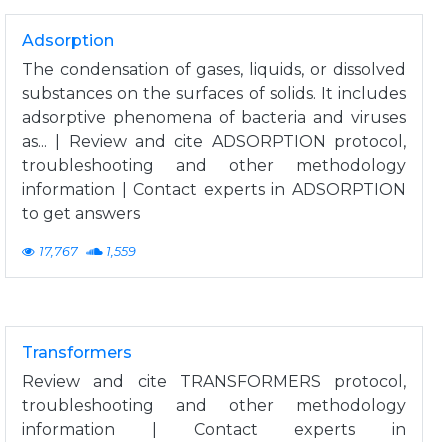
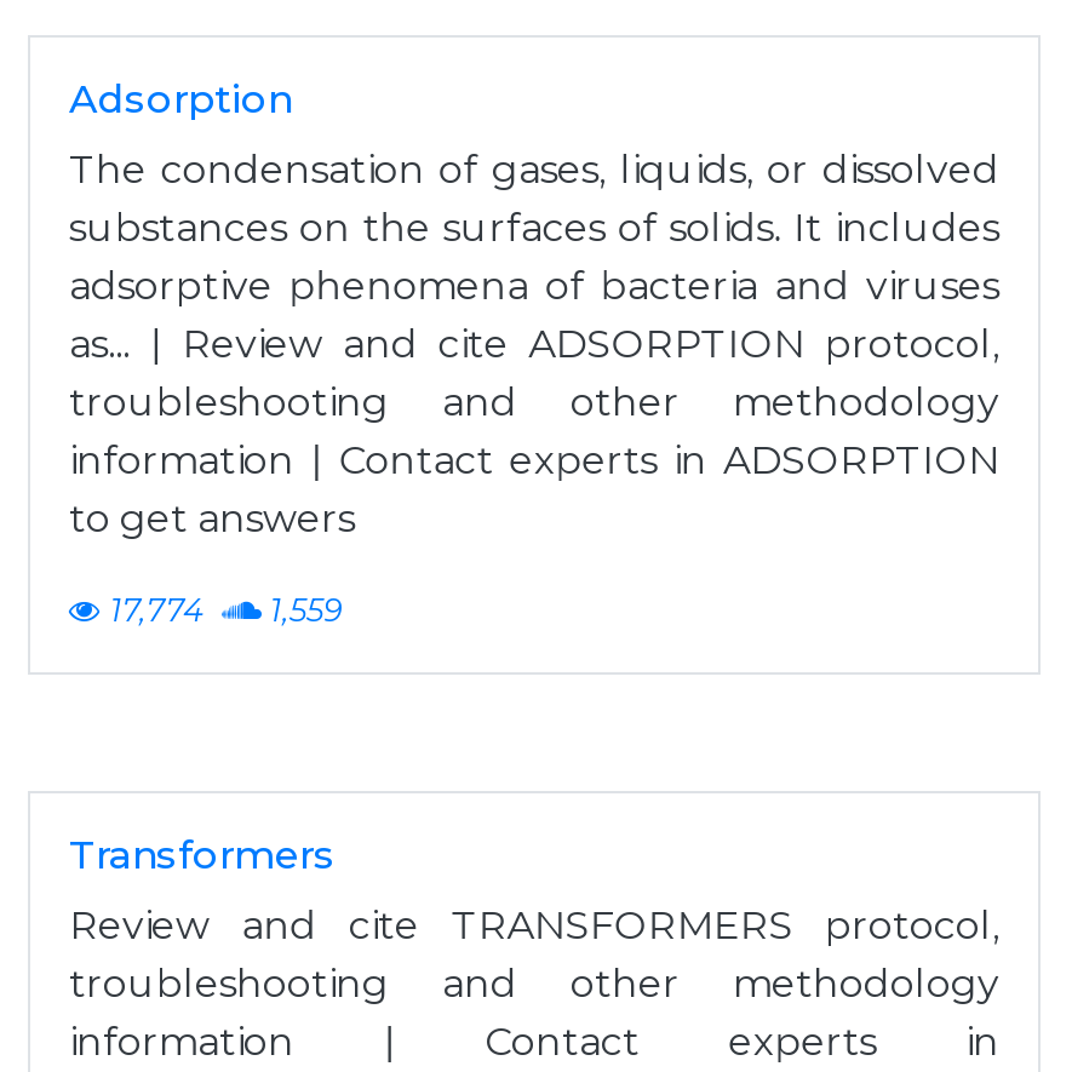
- 17,767 1,559
+ 17,774 1,559
